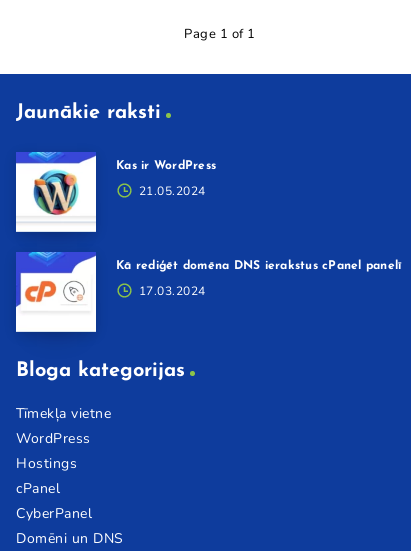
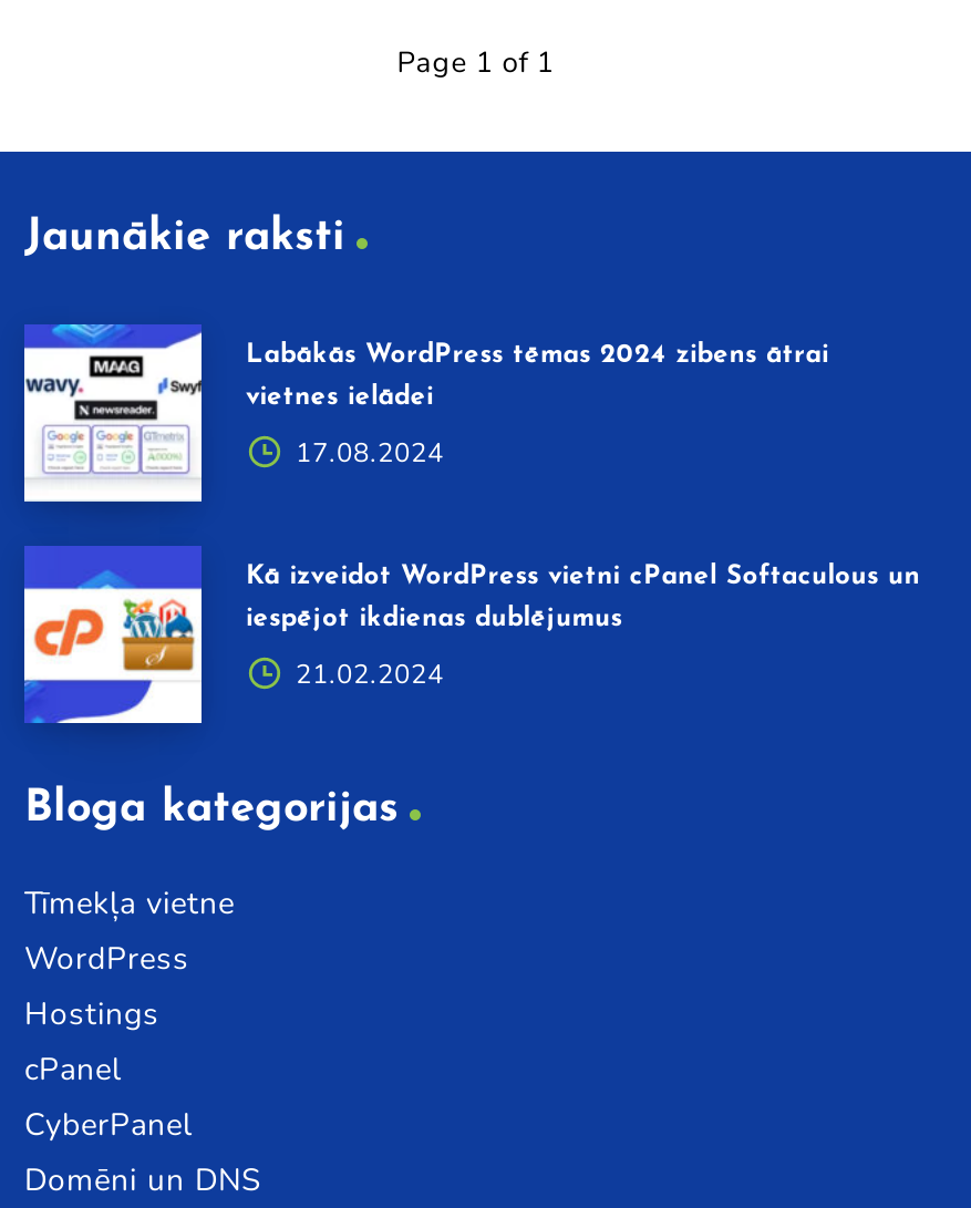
- [image]
- Kas ir WordPress
- 21.05.2024
+ [image]
+ Labākās WordPress tēmas 2024 zibens ātrai
+ vietnes ielādei
+ 17.08.2024

- [image]
- Kā rediģēt domēna DNS ierakstus cPanel panelī
- 17.03.2024
+ [image]
+ Kā izveidot WordPress vietni cPanel Softaculous un
+ iespējot ikdienas dublējumus
+ 21.02.2024
